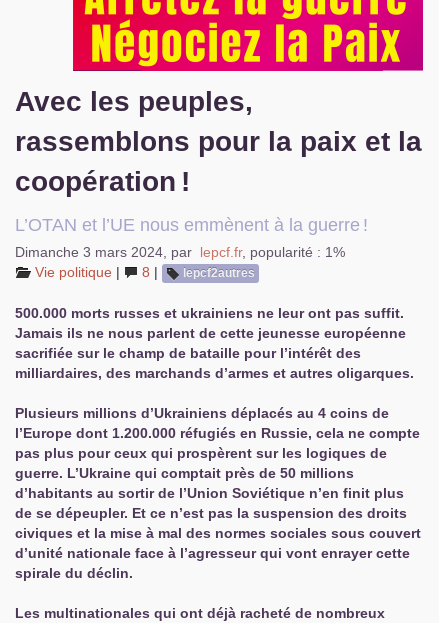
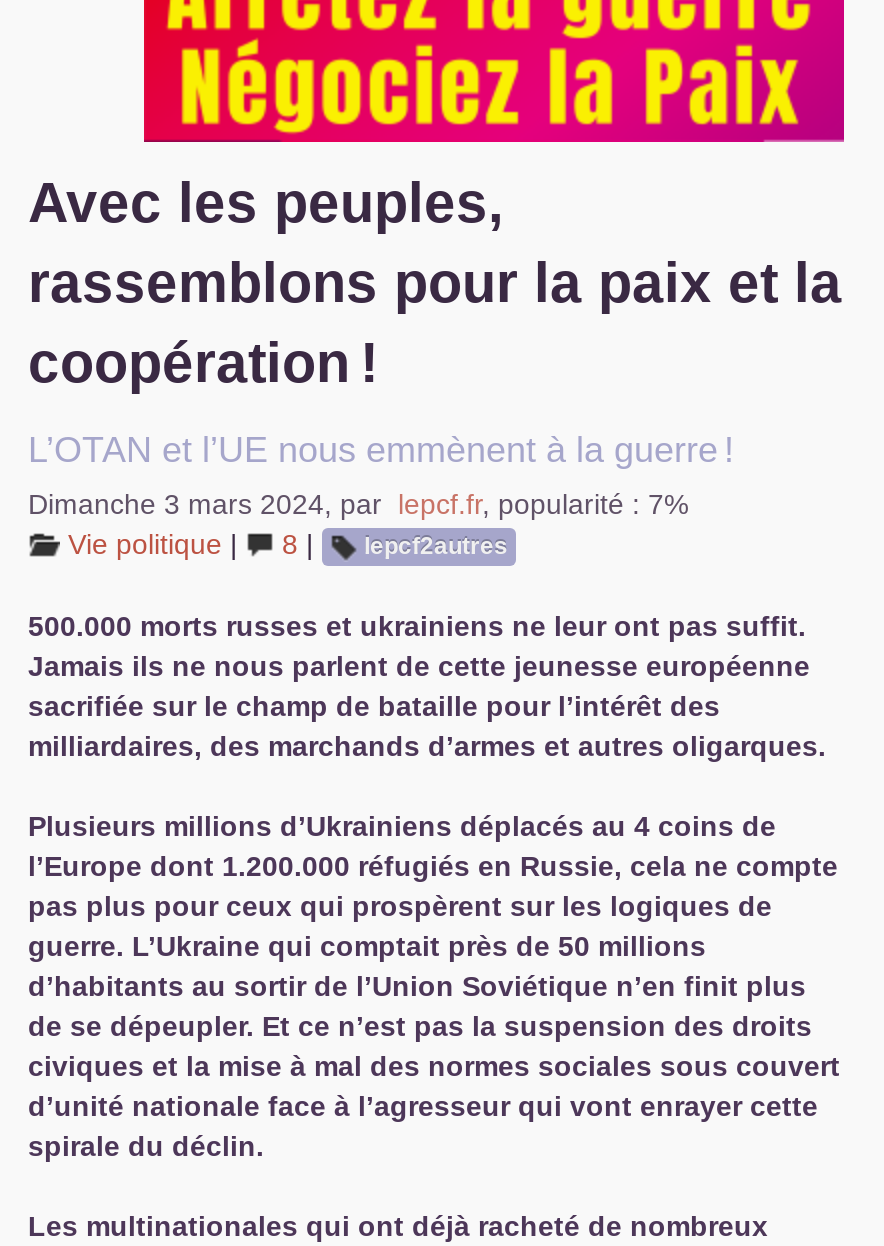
- Dimanche 3 mars 2024, par lepcf.fr, popularité : 1%
+ Dimanche 3 mars 2024, par lepcf.fr, popularité : 7%
